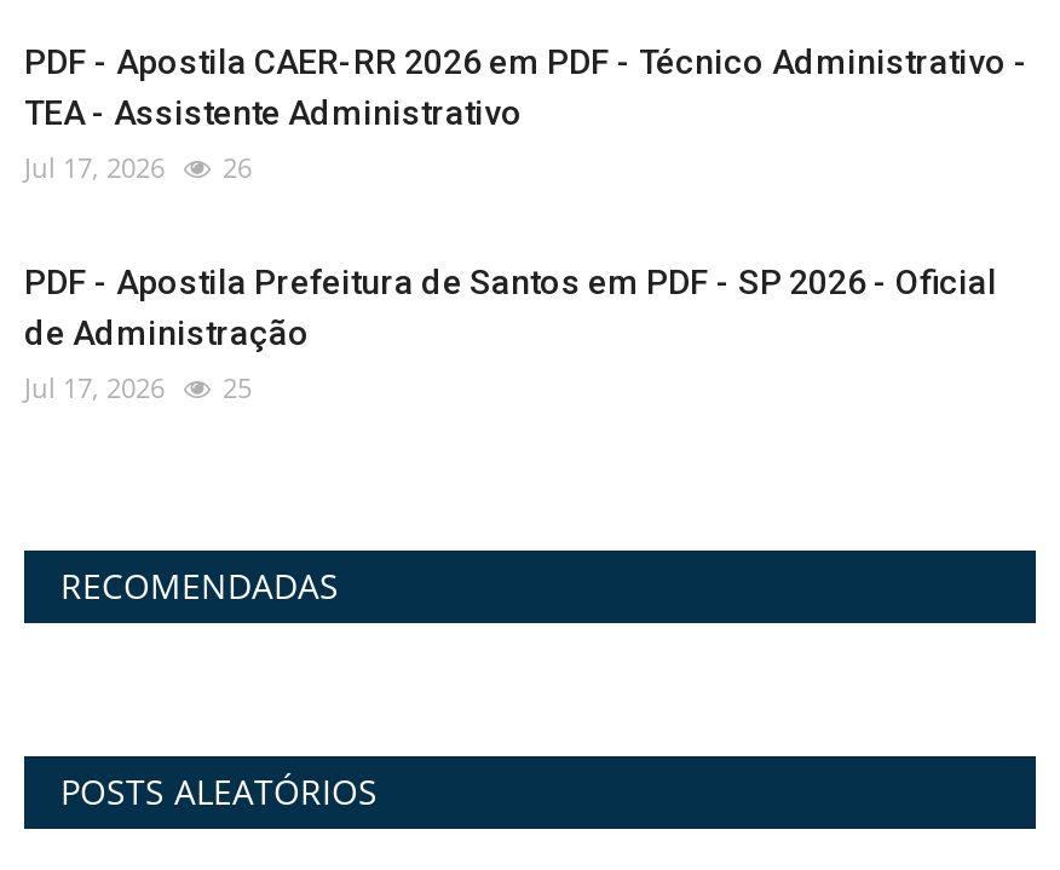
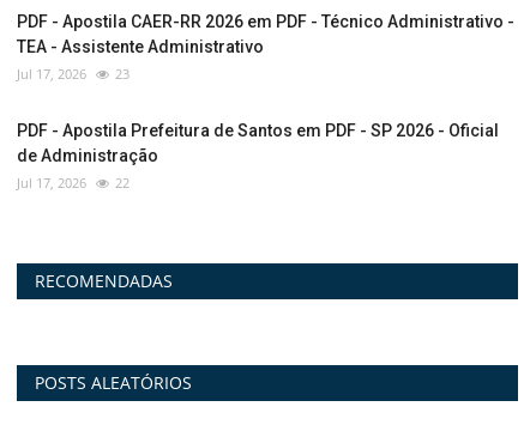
- Jul 17, 2026 26
+ Jul 17, 2026 23

- Jul 17, 2026 25
+ Jul 17, 2026 22
